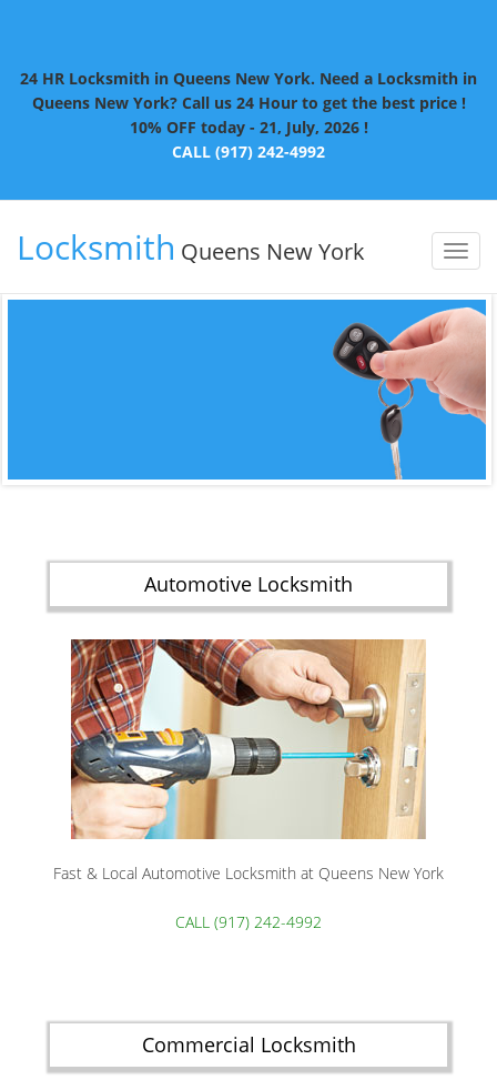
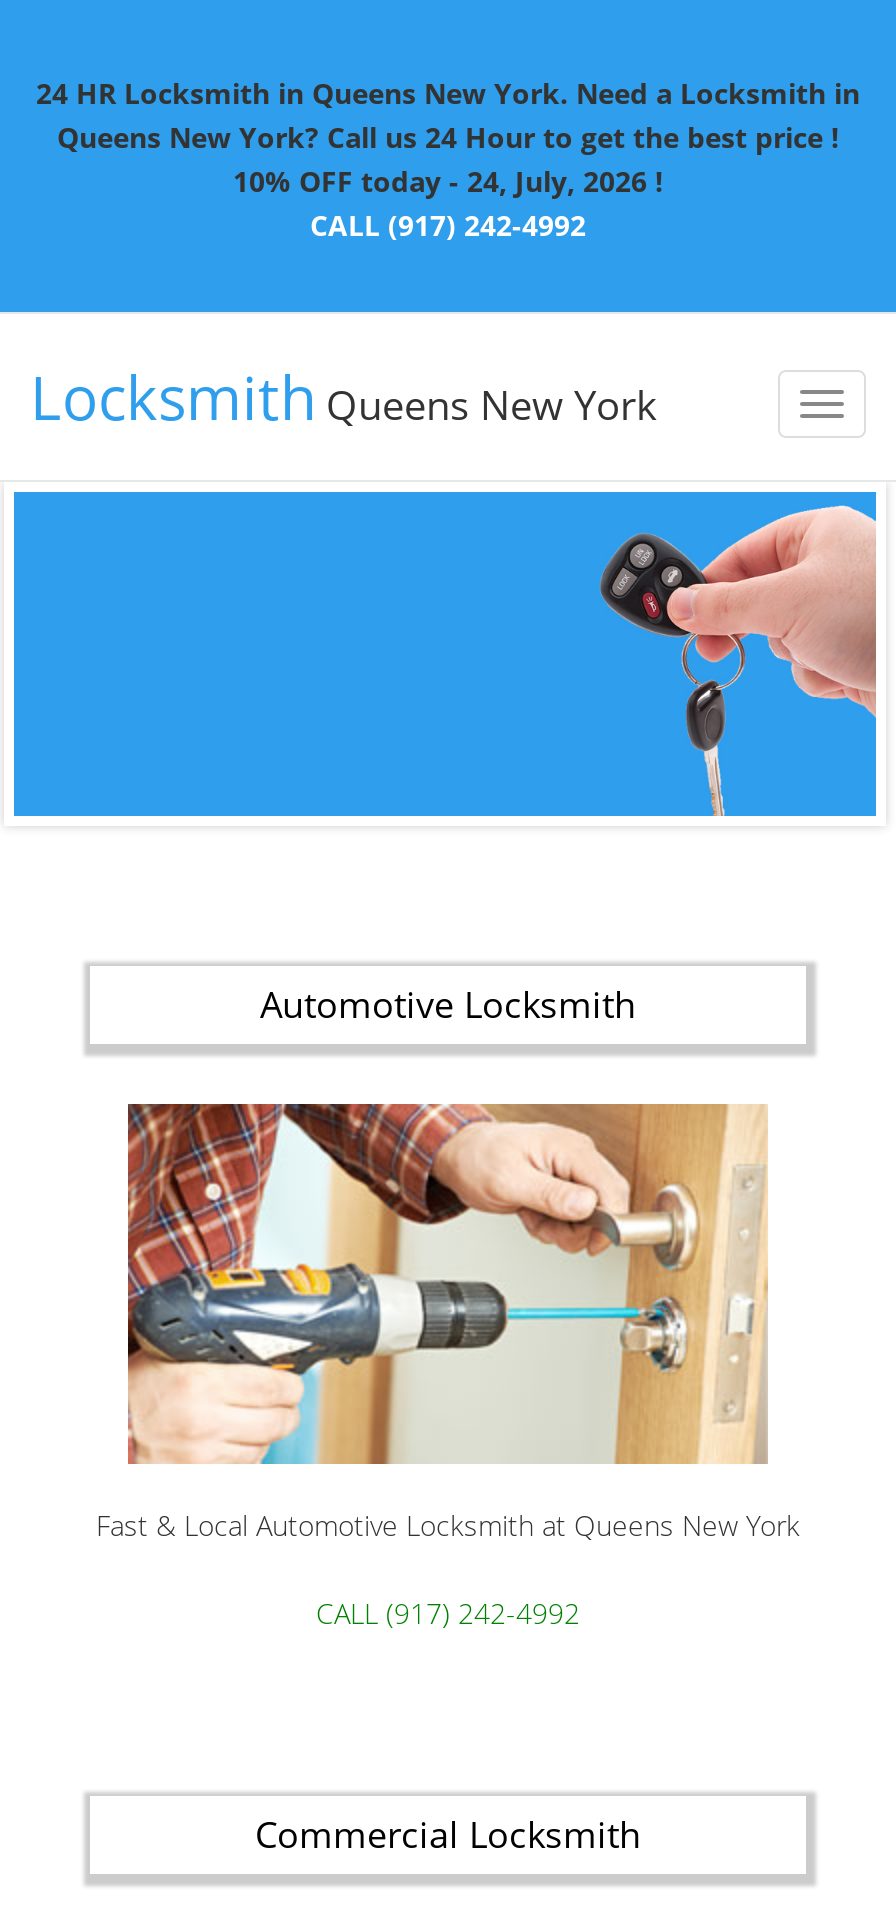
- 10% OFF today - 21, July, 2026 !
+ 10% OFF today - 24, July, 2026 !
